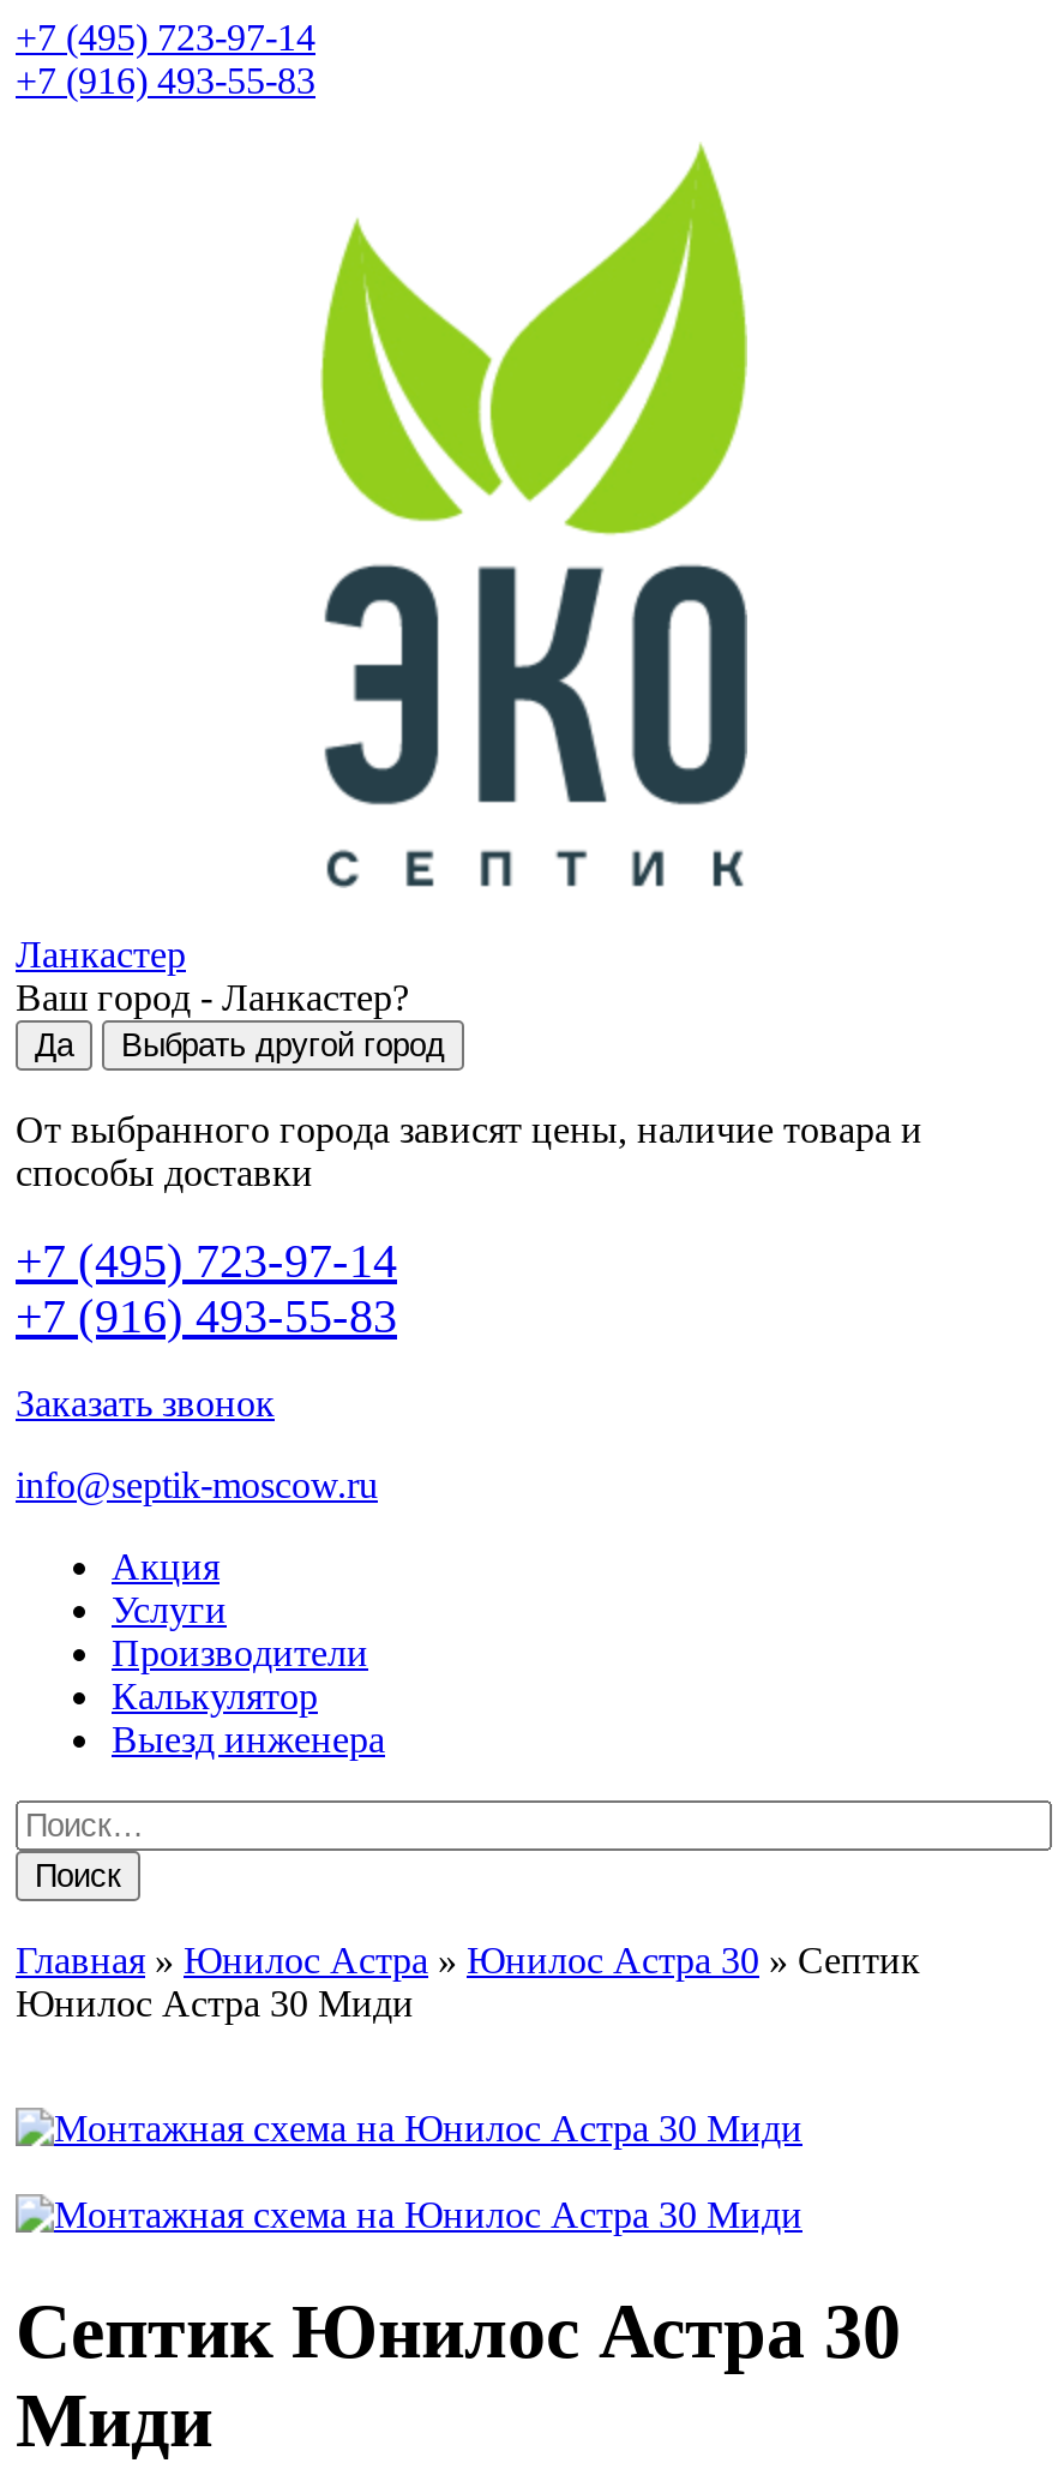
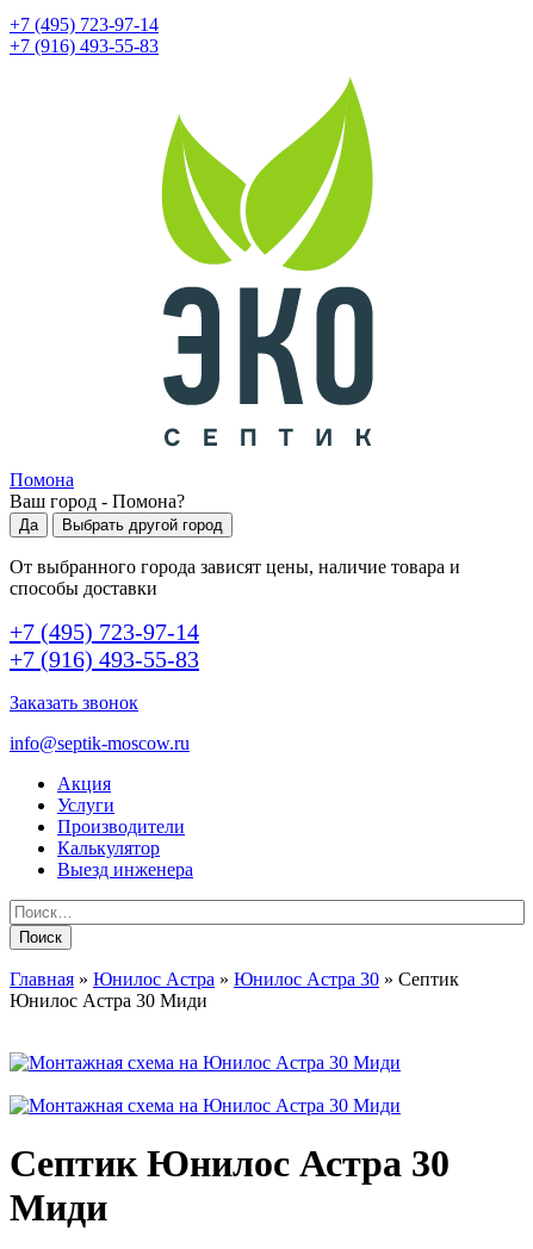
- Ланкастер
- Ваш город - Ланкастер?
+ Помона
+ Ваш город - Помона?
